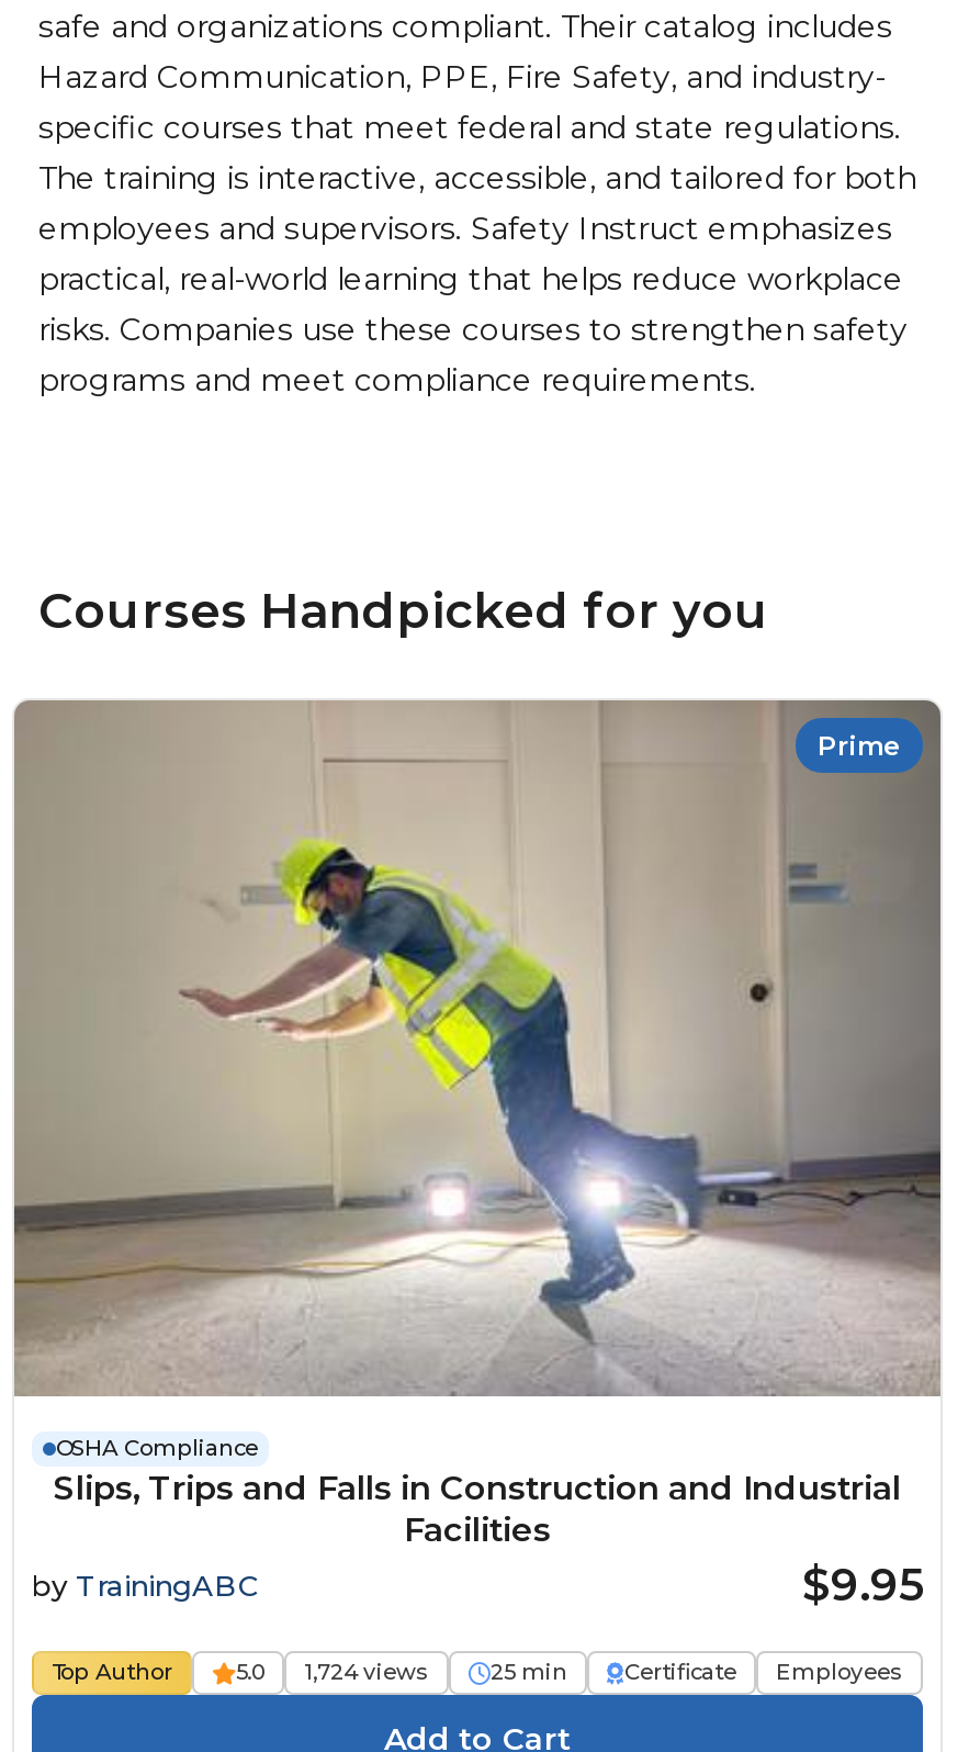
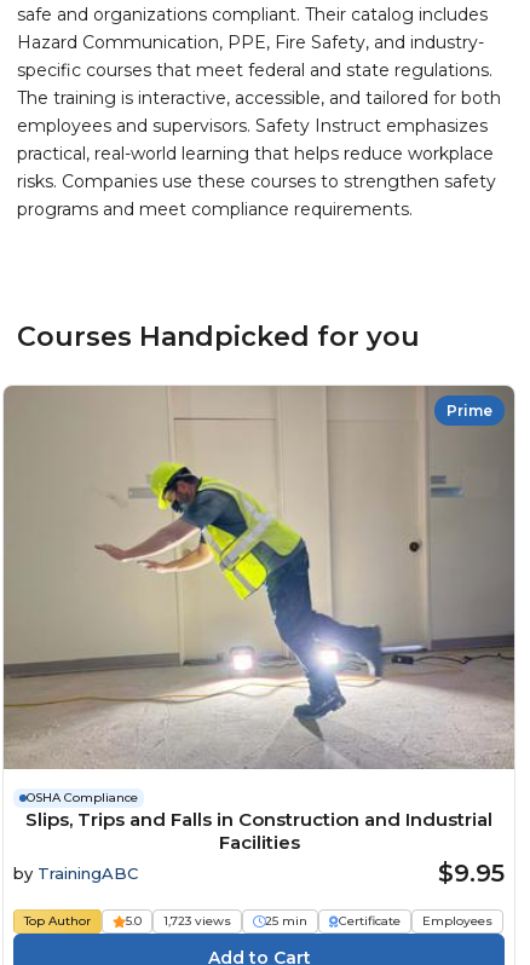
- 5.0 1,724 views
+ 5.0 1,723 views
